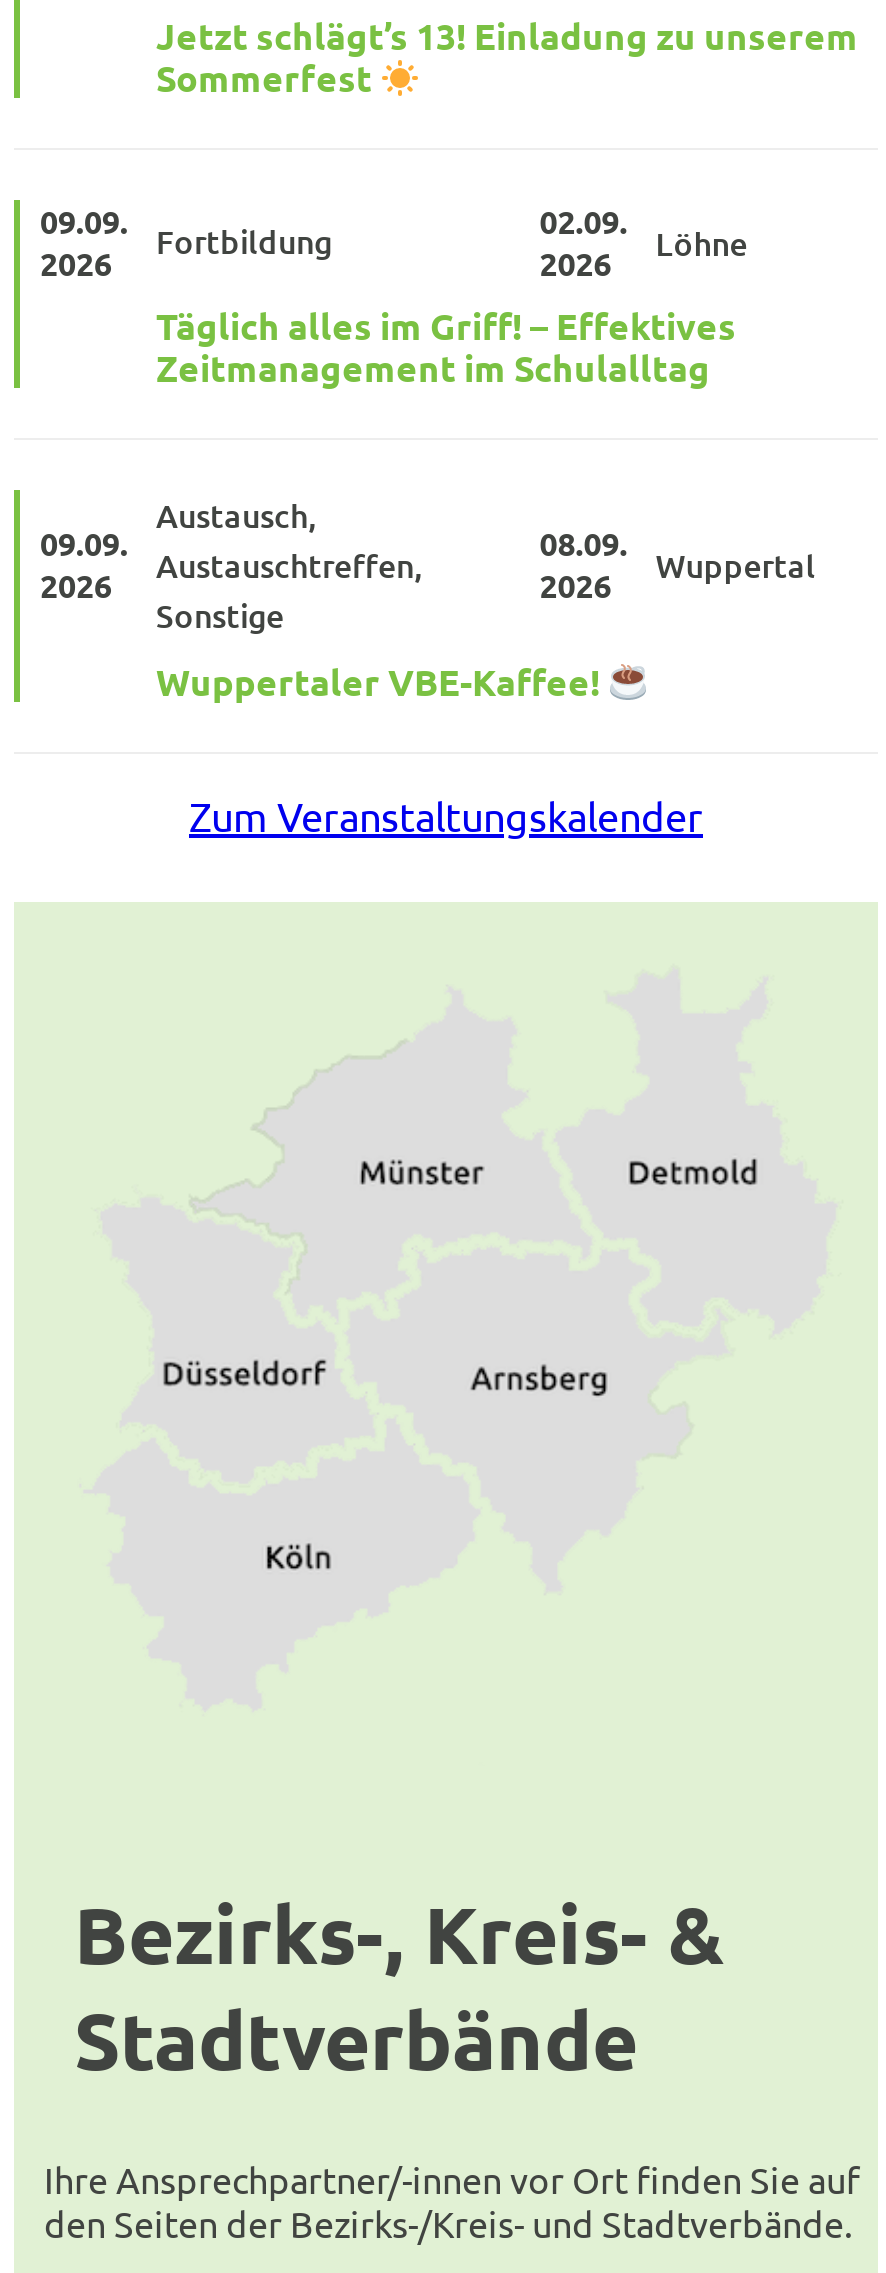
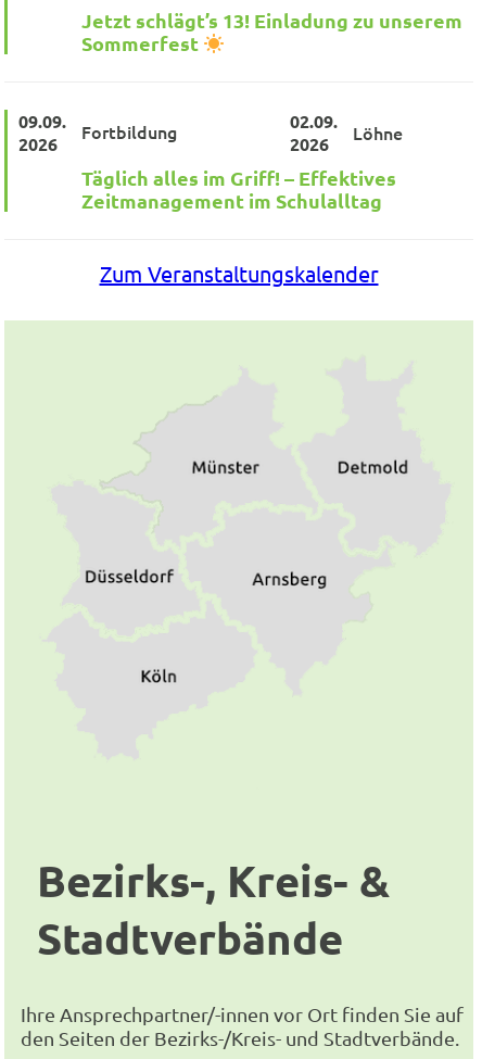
- Austausch
- Austauschtreffen
- Sonstige
- Wuppertaler VBE-Kaffee!

- 09.09.
- 2026

- 08.09.
- 2026
- Wuppertal
